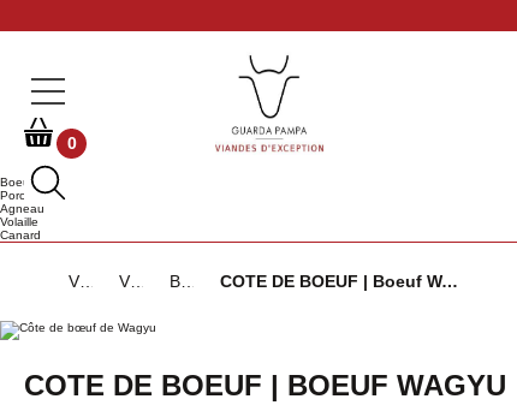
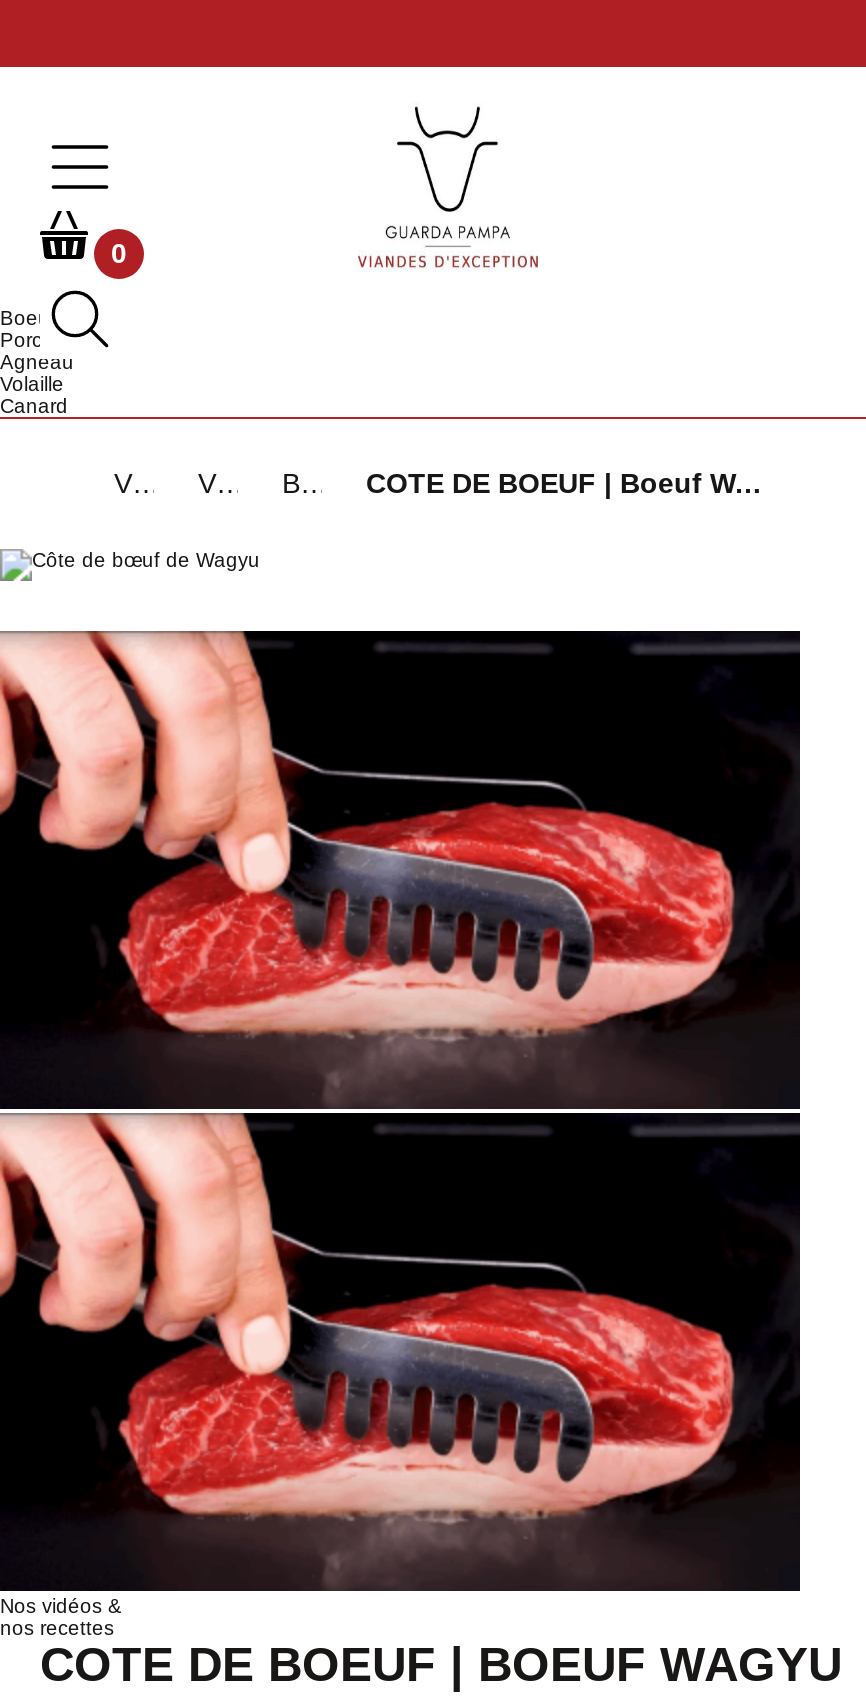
+ [image]
+ Nos vidéos &
+ nos recettes
